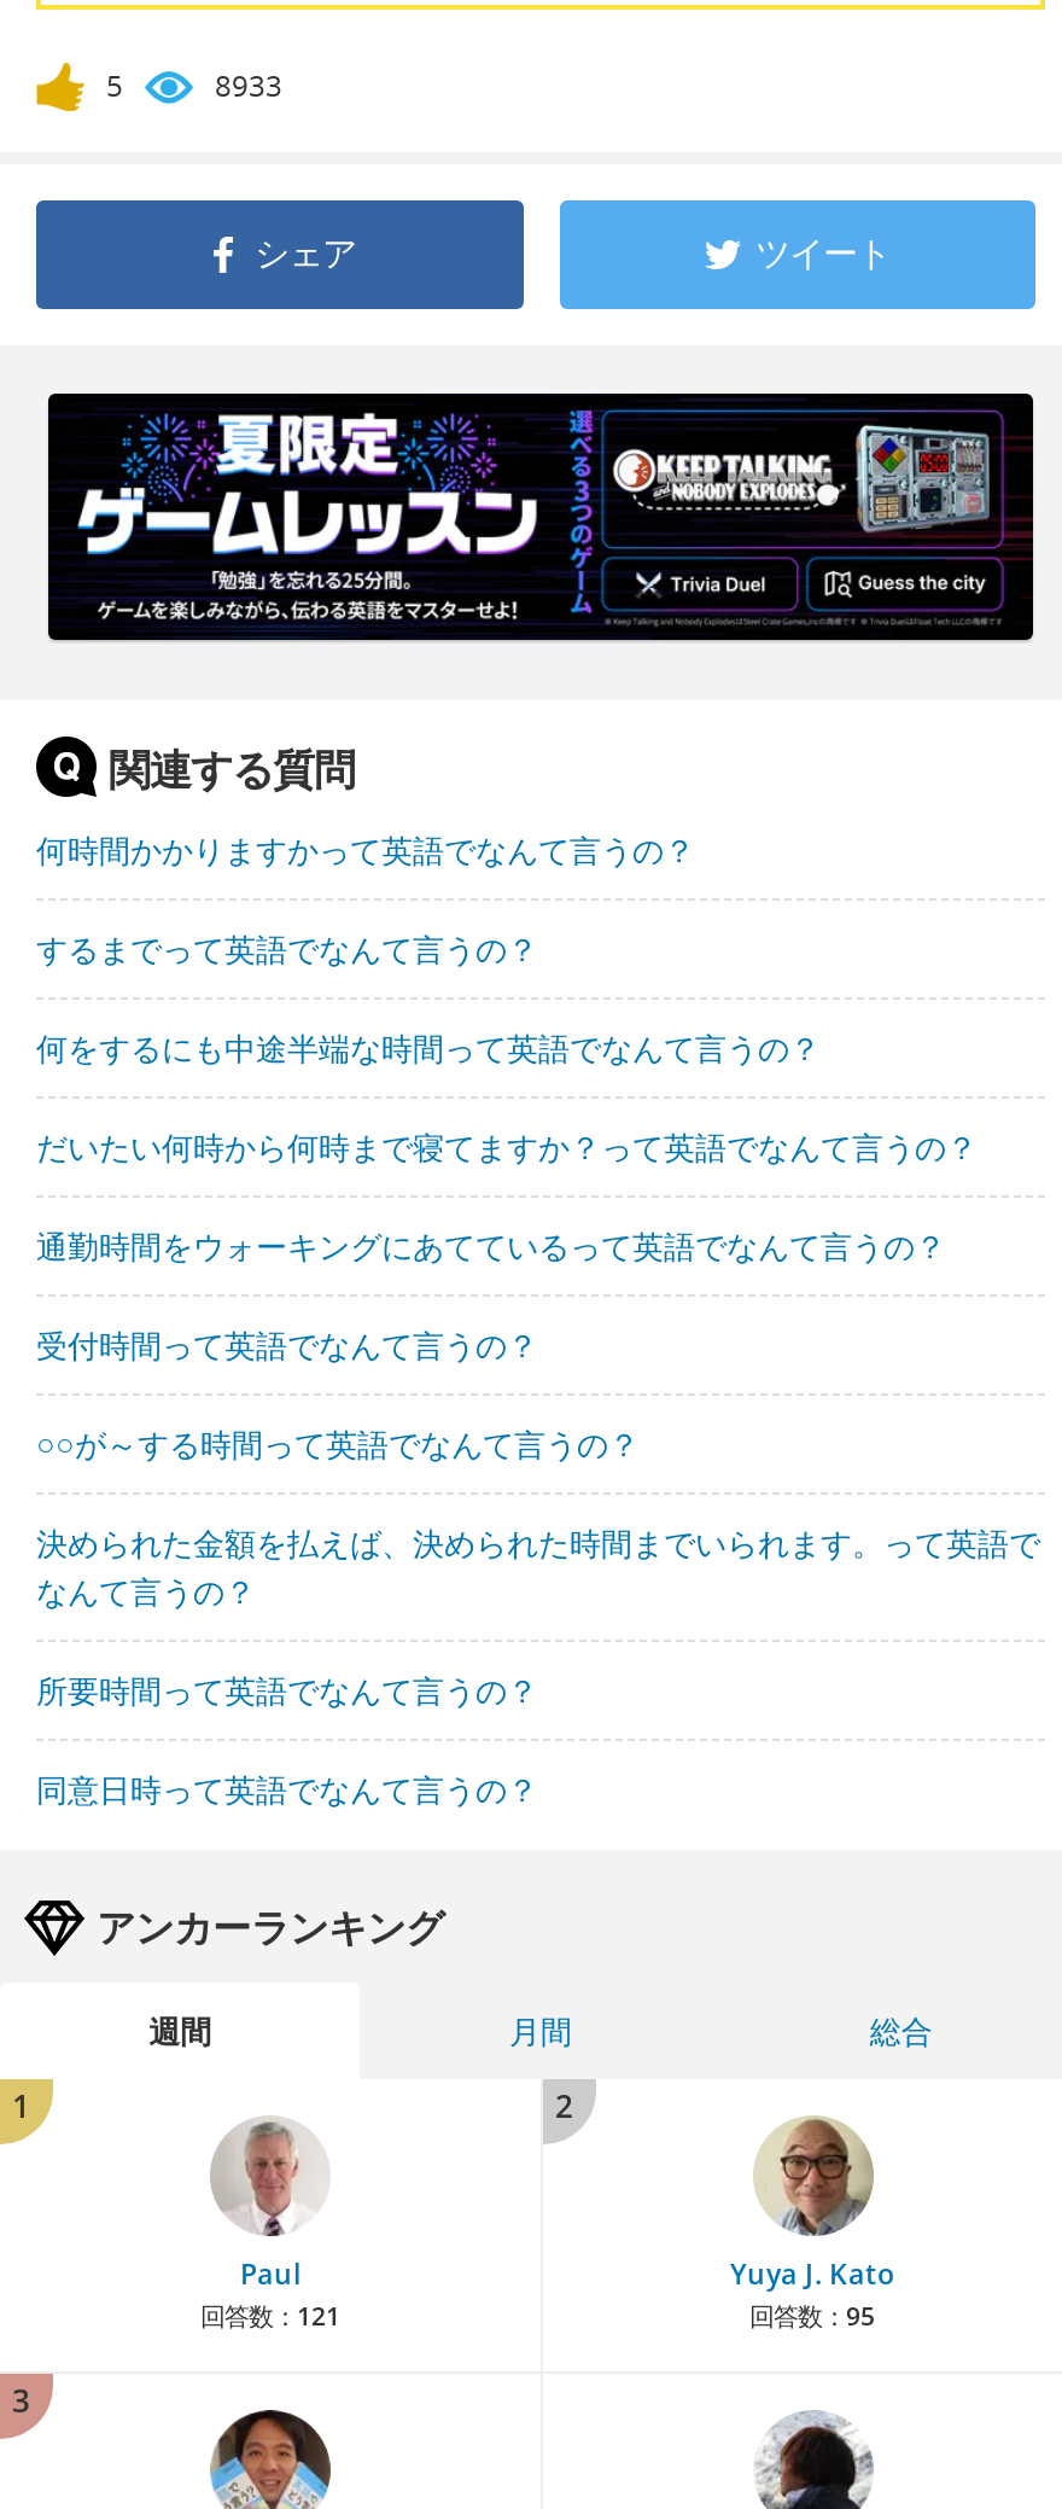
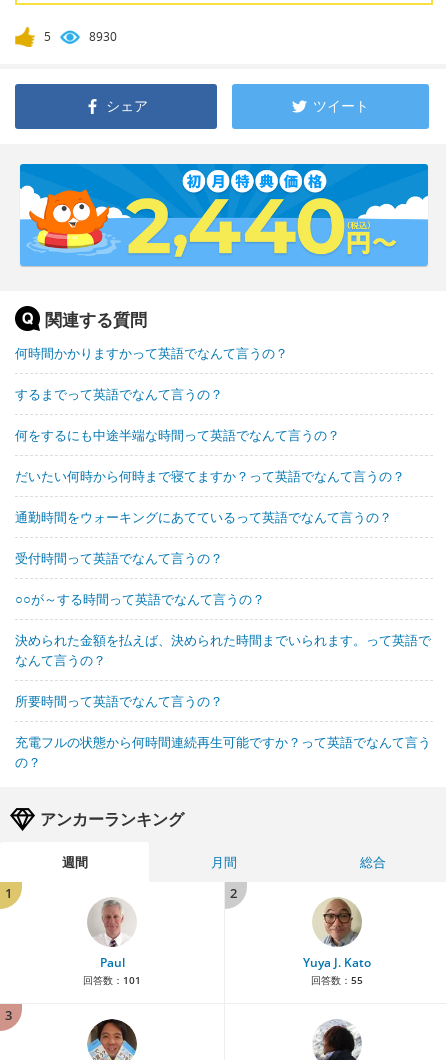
- 8933
+ 8930

- [image]
+ [image]

- 同意日時って英語でなんて言うの？
+ 充電フルの状態から何時間連続再生可能ですか？って英語でなんて言う
+ の？

- 回答数：121
+ 回答数：101

- 回答数：95
+ 回答数：55
